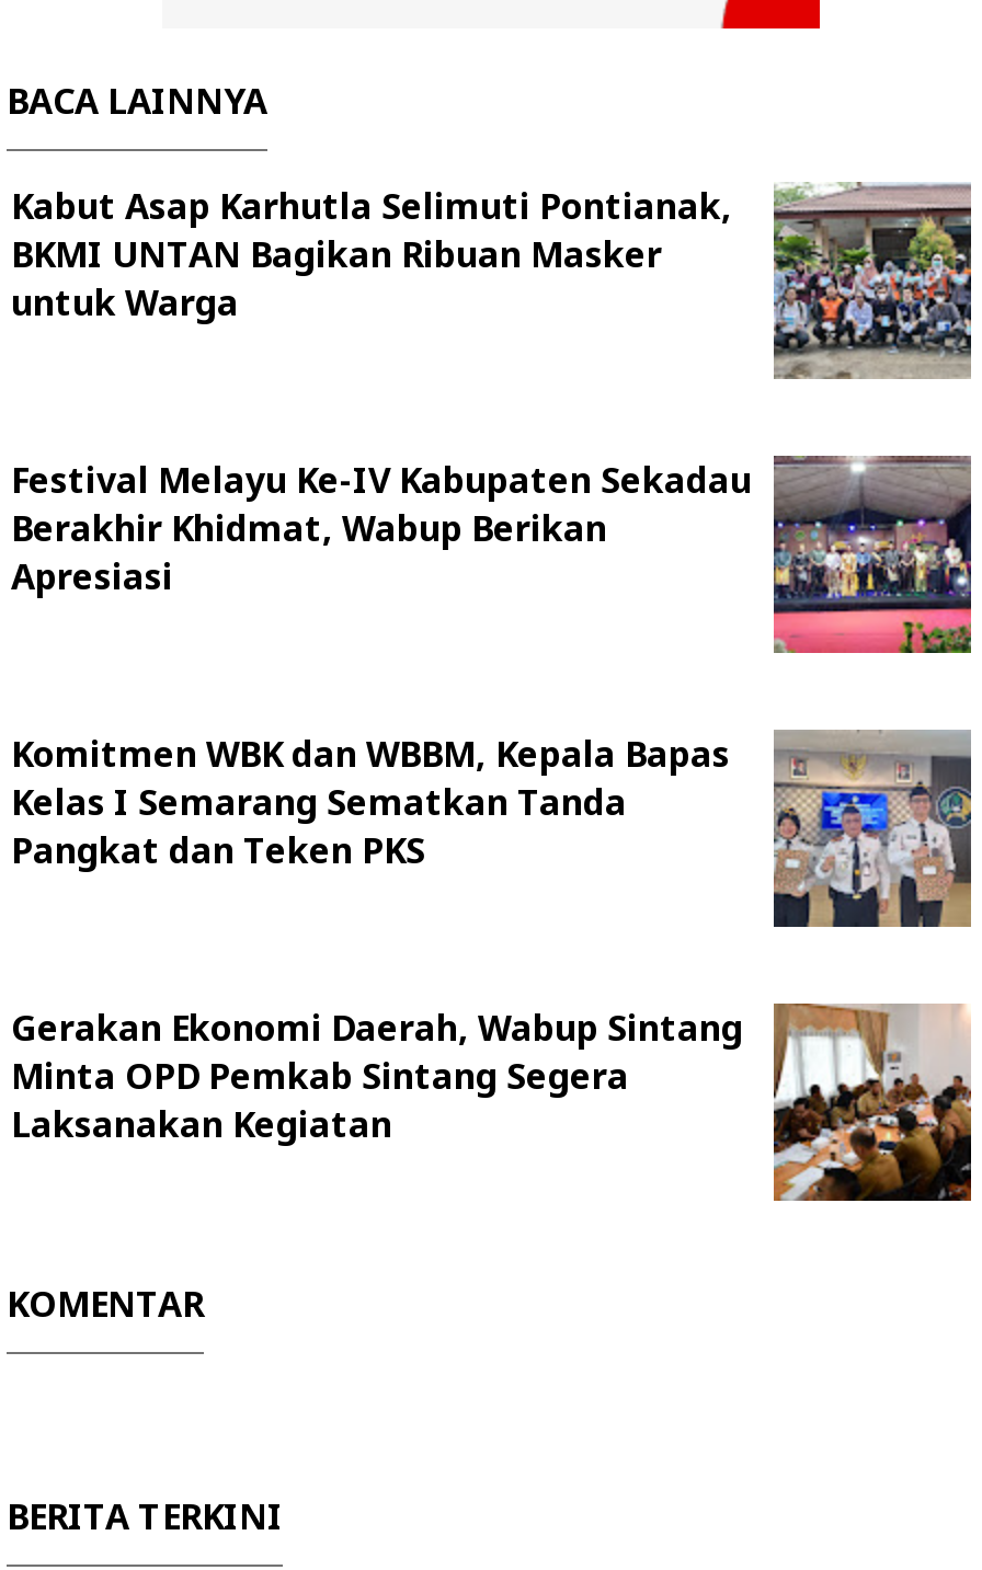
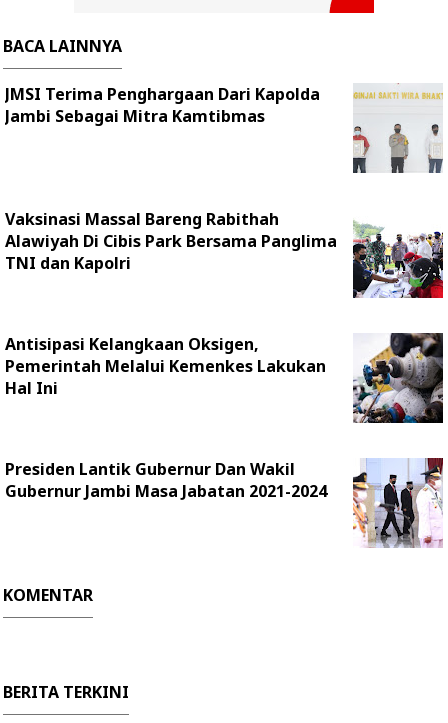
- [image]
- Kabut Asap Karhutla Selimuti Pontianak,
- BKMI UNTAN Bagikan Ribuan Masker
- untuk Warga
+ [image]
+ JMSI Terima Penghargaan Dari Kapolda
+ Jambi Sebagai Mitra Kamtibmas

- [image]
- Festival Melayu Ke-IV Kabupaten Sekadau
- Berakhir Khidmat, Wabup Berikan
- Apresiasi
+ [image]
+ Vaksinasi Massal Bareng Rabithah
+ Alawiyah Di Cibis Park Bersama Panglima
+ TNI dan Kapolri

- [image]
- Komitmen WBK dan WBBM, Kepala Bapas
- Kelas I Semarang Sematkan Tanda
- Pangkat dan Teken PKS
+ [image]
+ Antisipasi Kelangkaan Oksigen,
+ Pemerintah Melalui Kemenkes Lakukan
+ Hal Ini

- [image]
- Gerakan Ekonomi Daerah, Wabup Sintang
- Minta OPD Pemkab Sintang Segera
- Laksanakan Kegiatan
+ [image]
+ Presiden Lantik Gubernur Dan Wakil
+ Gubernur Jambi Masa Jabatan 2021-2024
